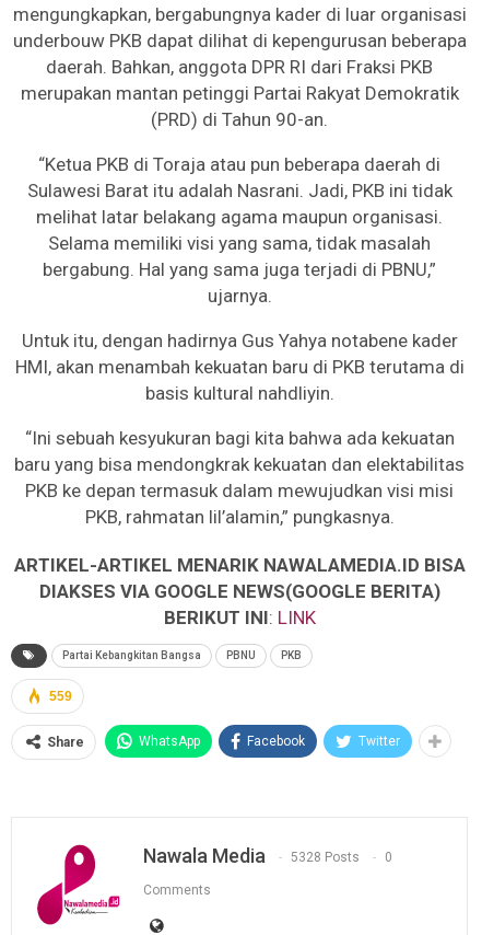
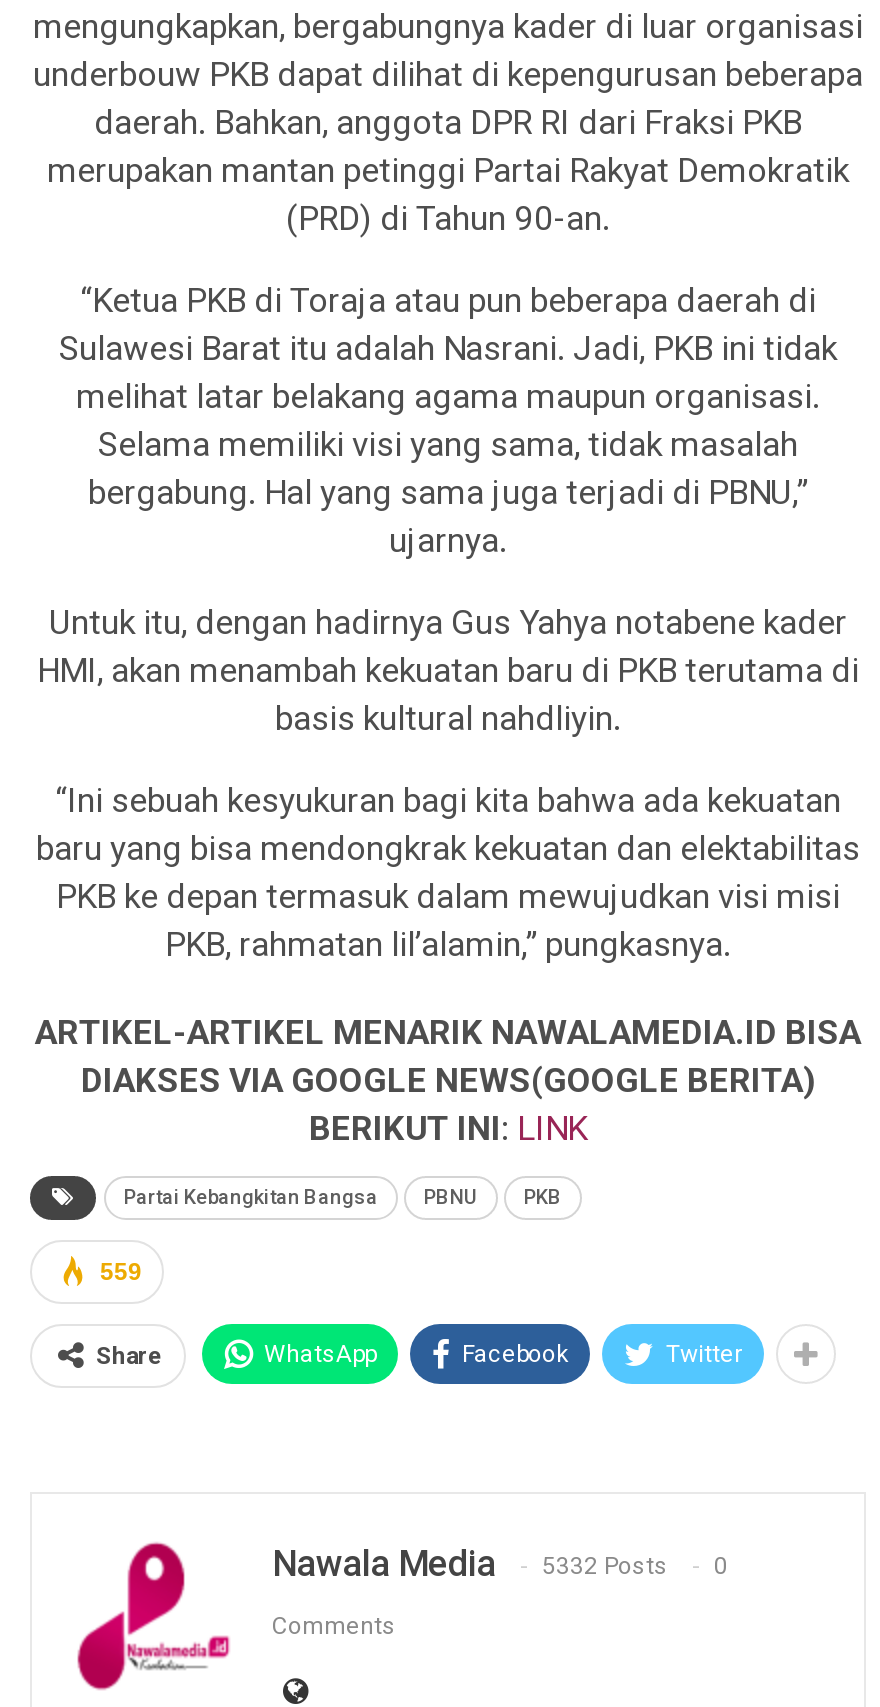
- Nawala Media 5328 Posts 0
+ Nawala Media 5332 Posts 0
